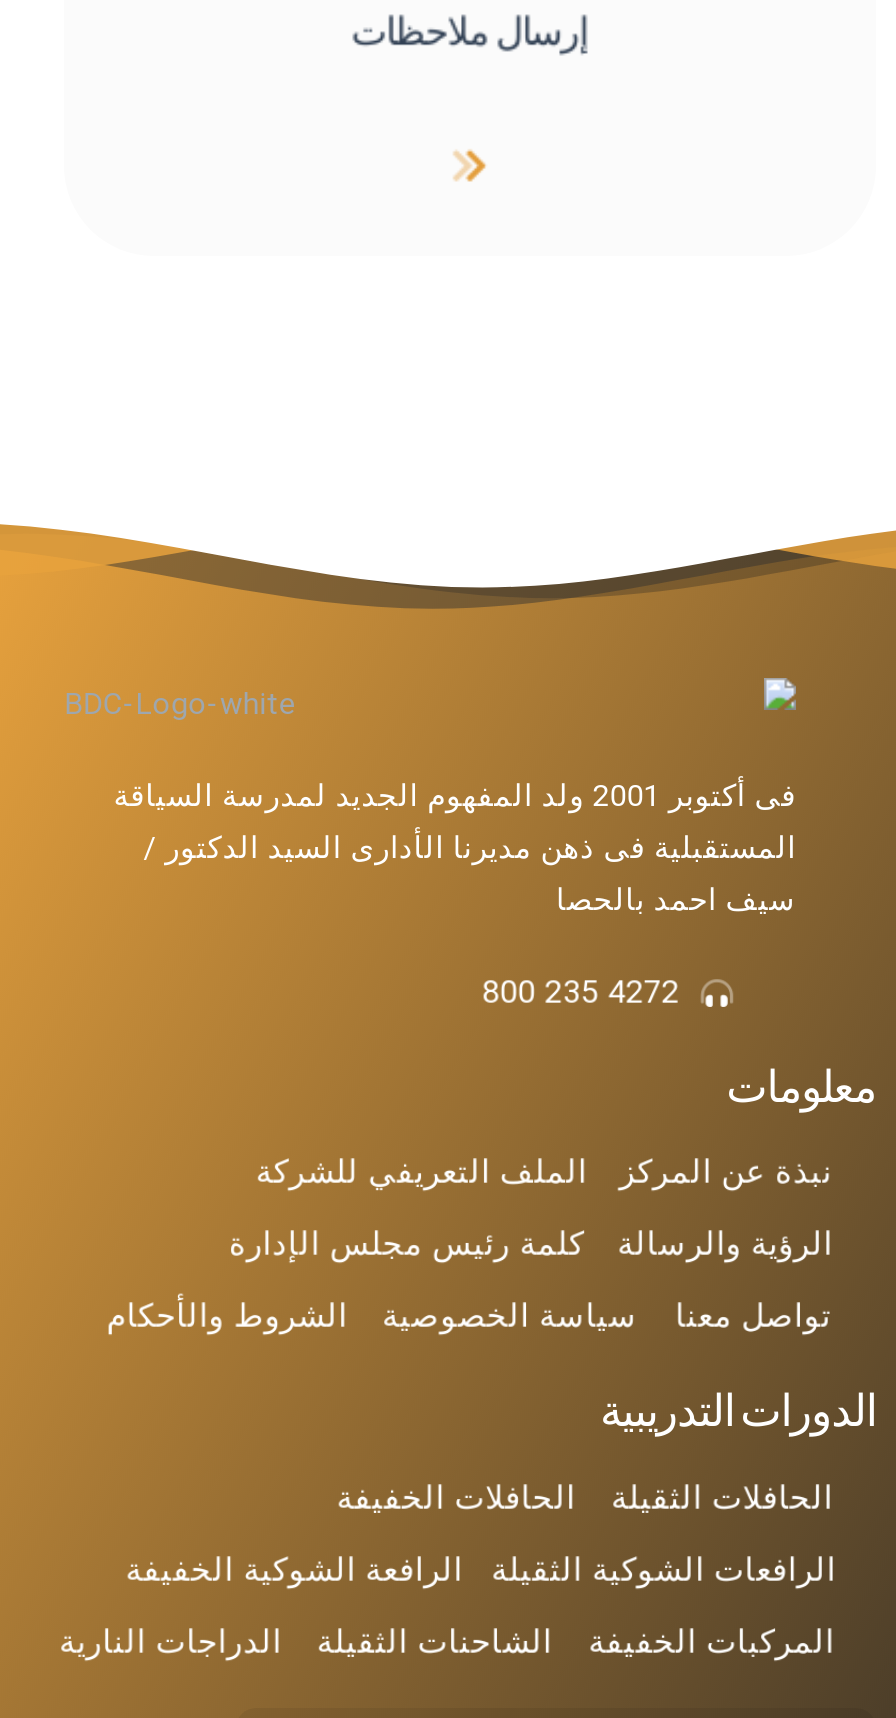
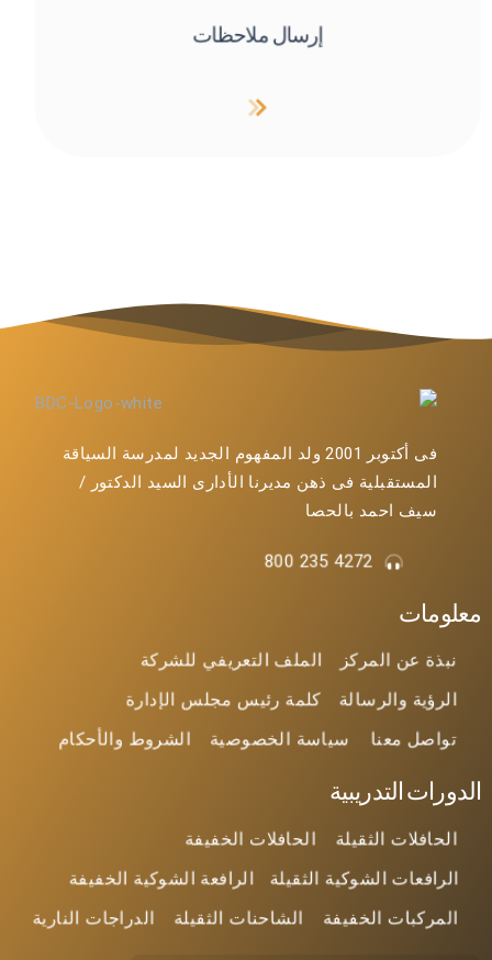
- [image]
+ [image]
